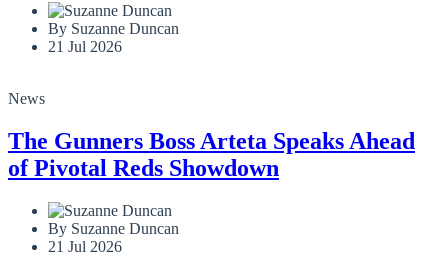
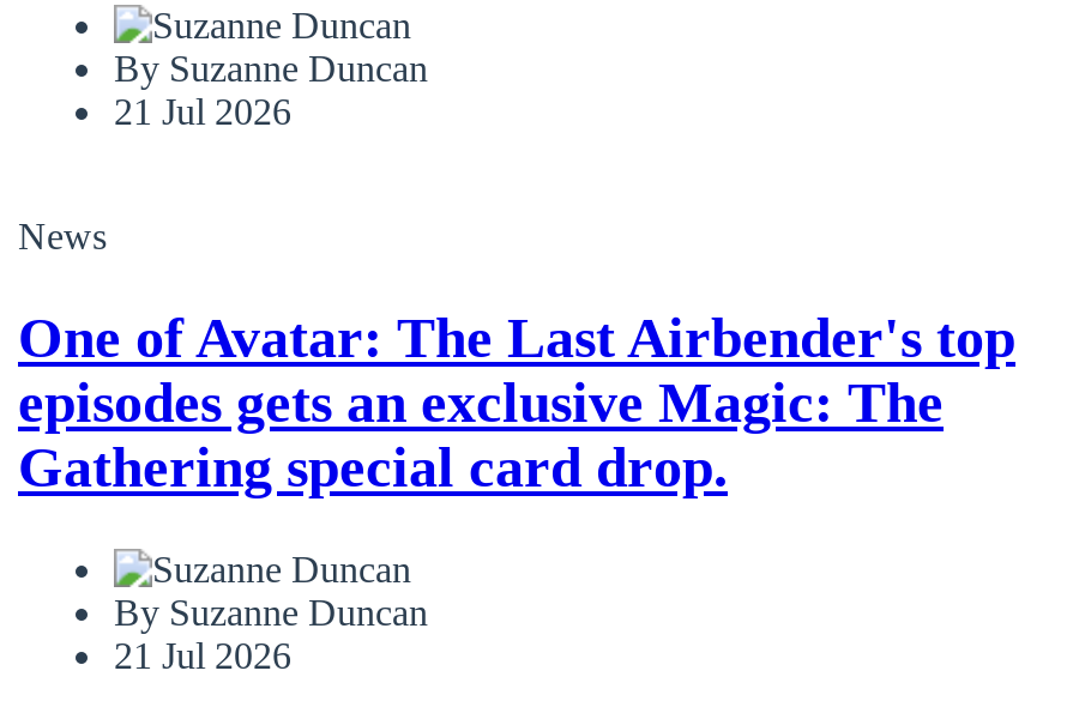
- The Gunners Boss Arteta Speaks Ahead
- of Pivotal Reds Showdown
+ One of Avatar: The Last Airbender's top
+ episodes gets an exclusive Magic: The
+ Gathering special card drop.
